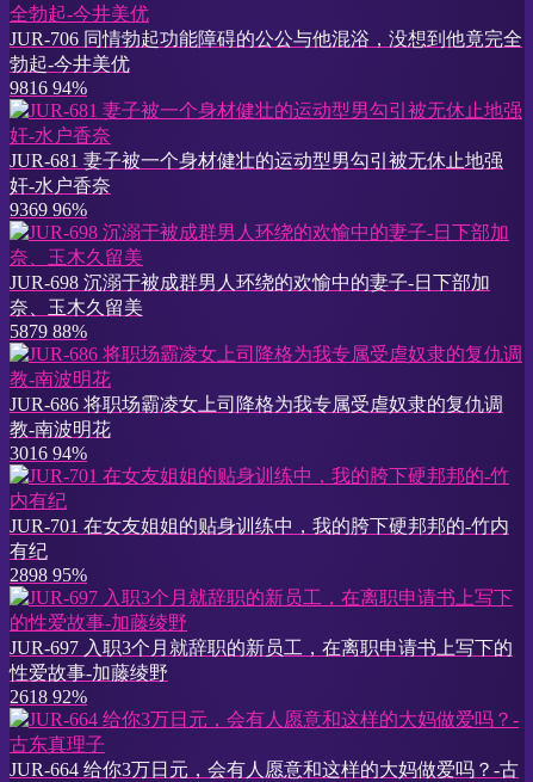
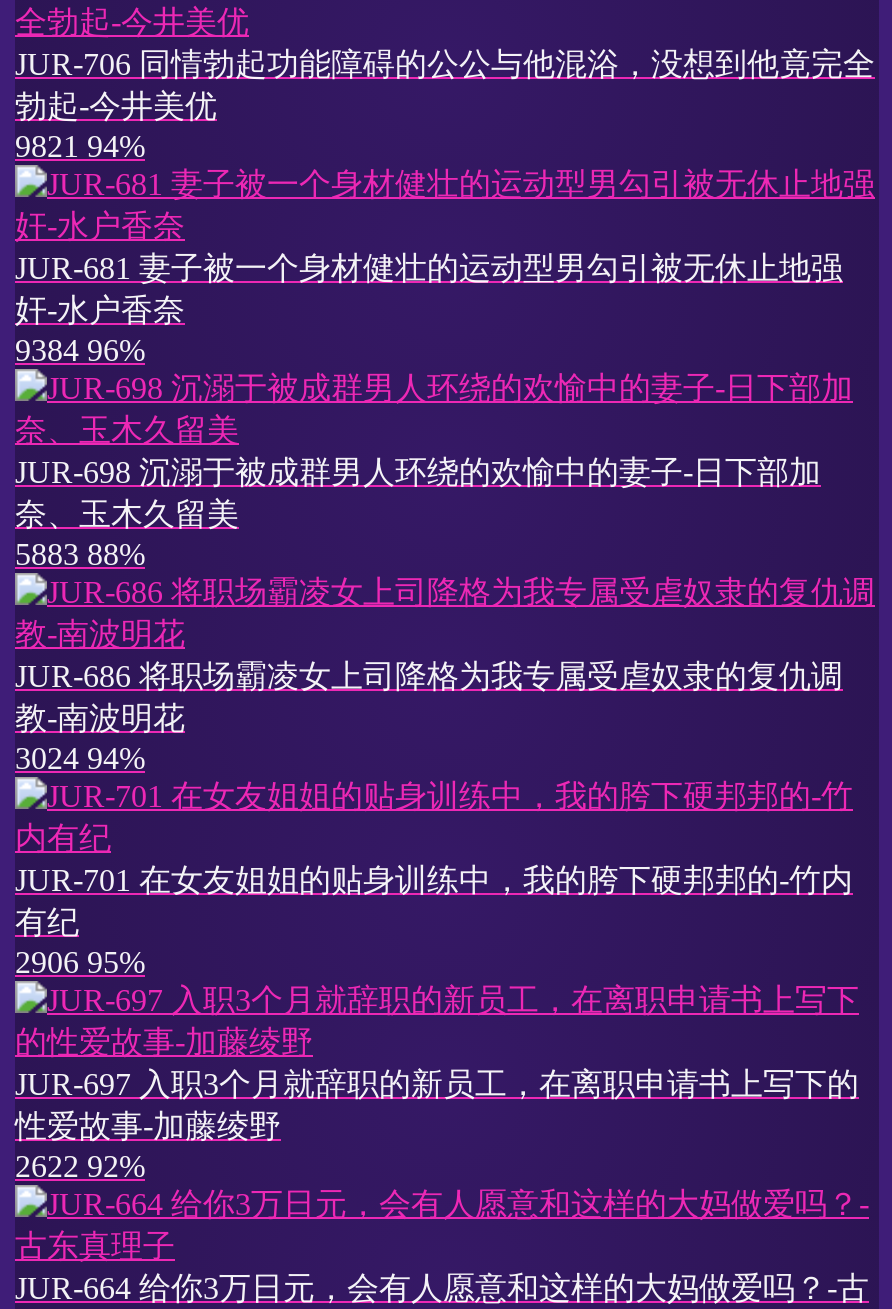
- 9816 94%
+ 9821 94%

- 9369 96%
+ 9384 96%

- 5879 88%
+ 5883 88%

- 3016 94%
+ 3024 94%

- 2898 95%
+ 2906 95%

- 2618 92%
+ 2622 92%
